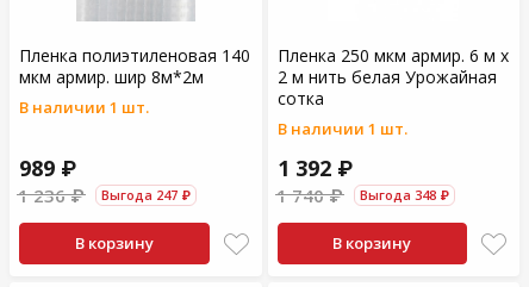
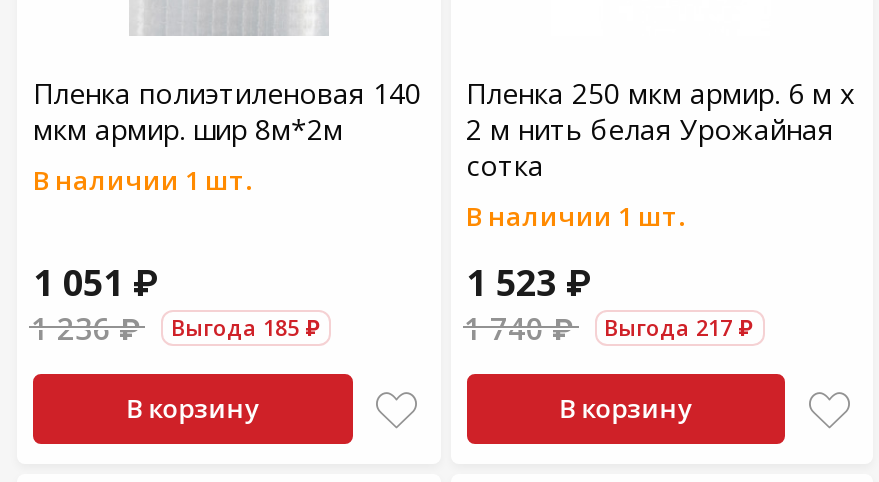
- 989 ₽
+ 1 051 ₽

- 1 392 ₽
+ 1 523 ₽

- Выгода 247 ₽
+ Выгода 185 ₽

- Выгода 348 ₽
+ Выгода 217 ₽
